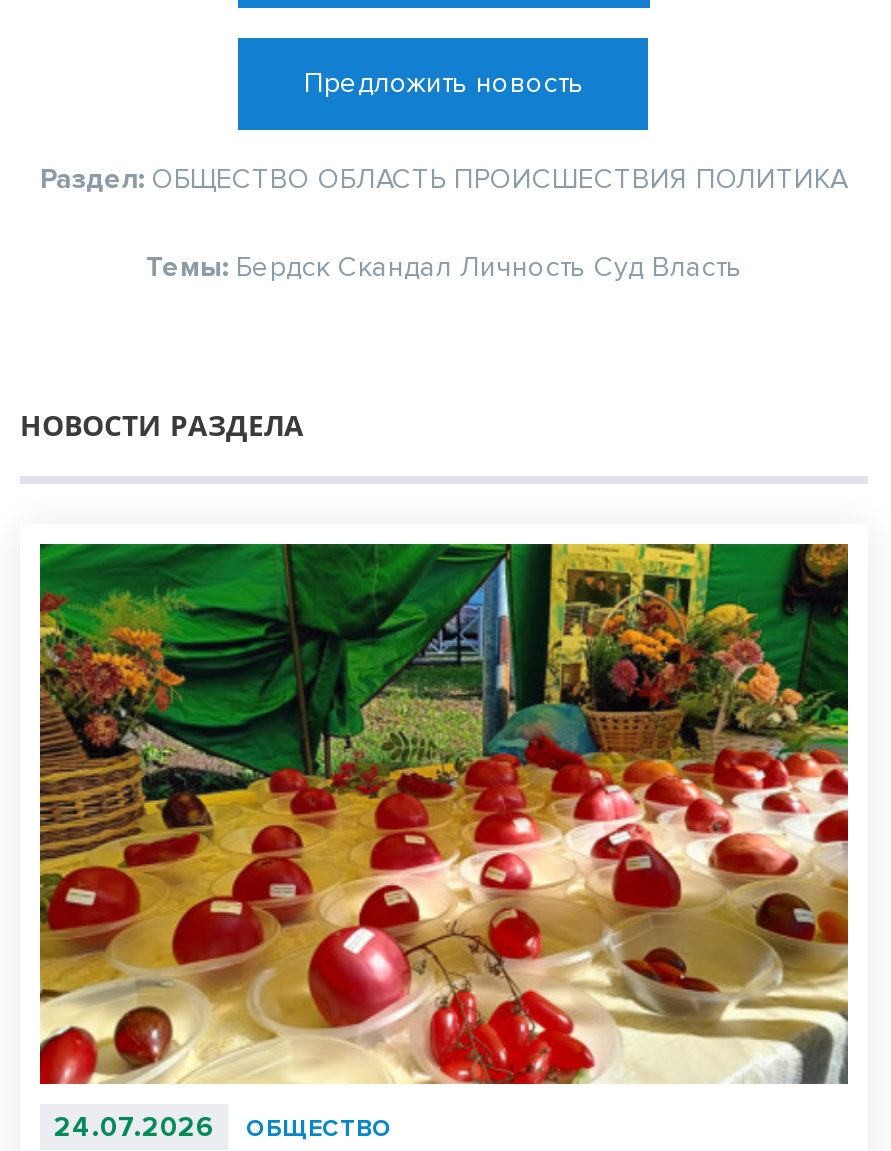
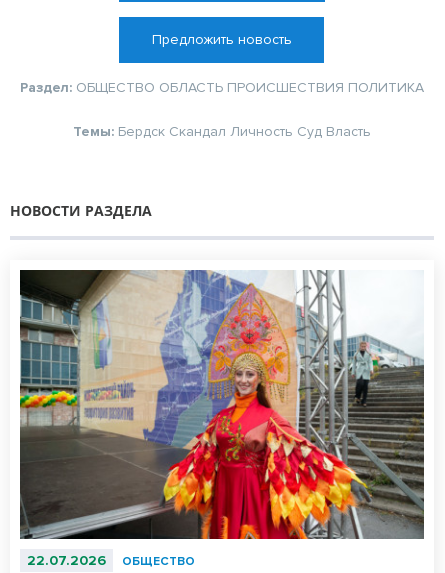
- [image]
- 24.07.2026 ОБЩЕСТВО
+ [image]
+ 22.07.2026 ОБЩЕСТВО
